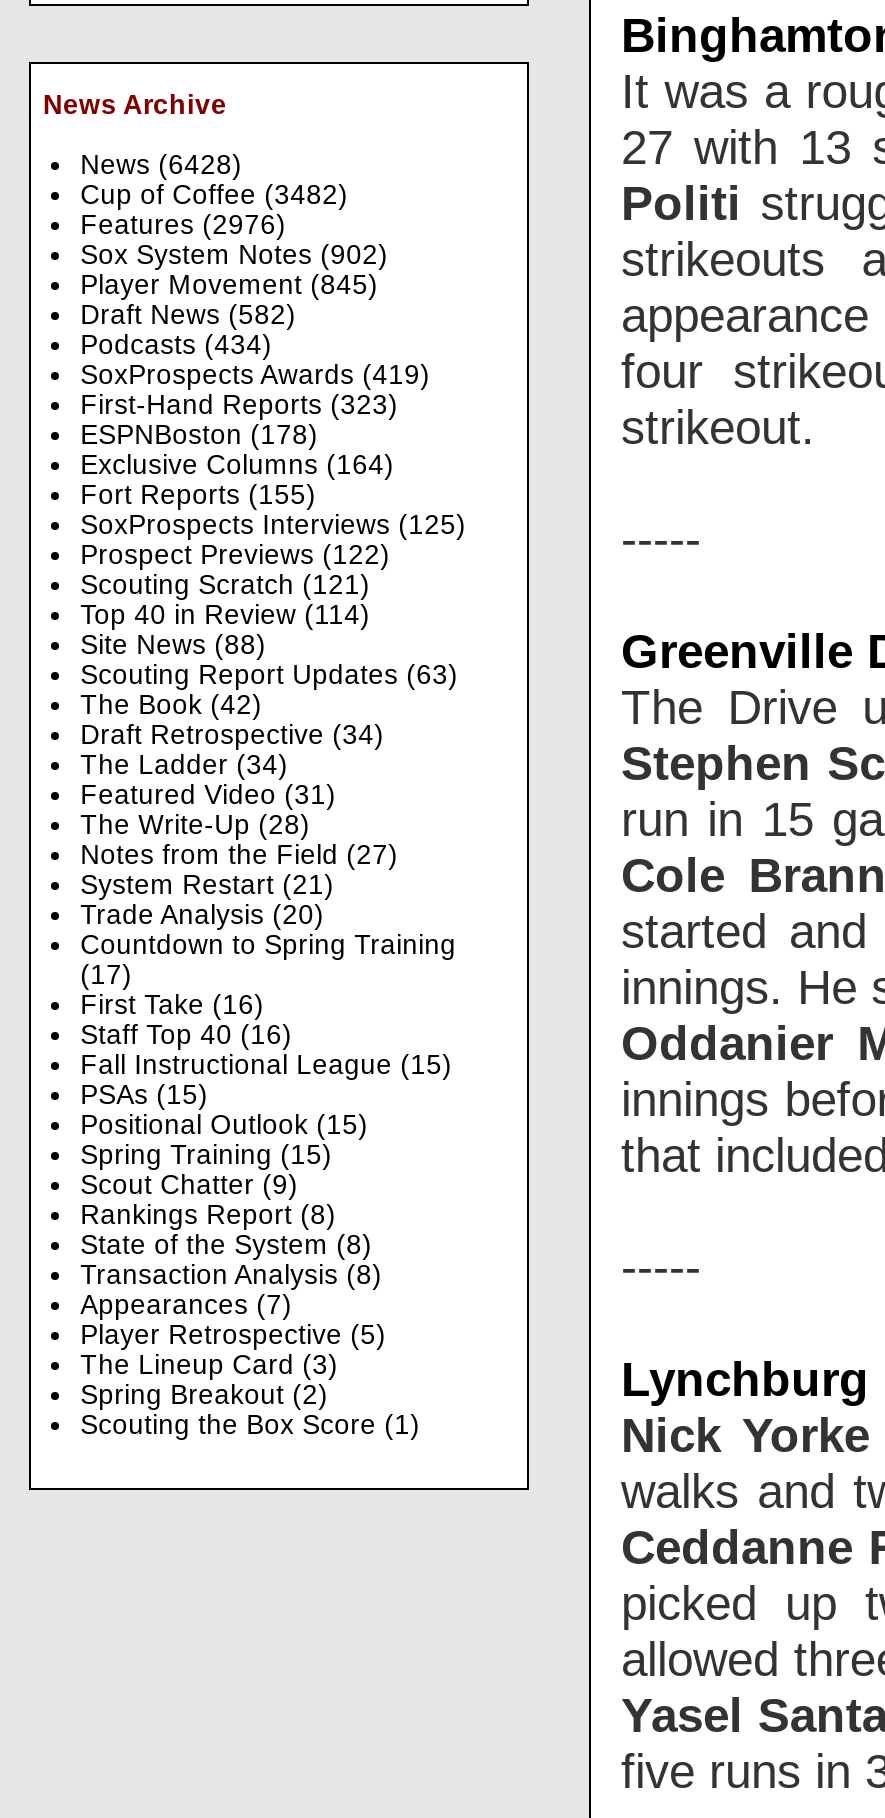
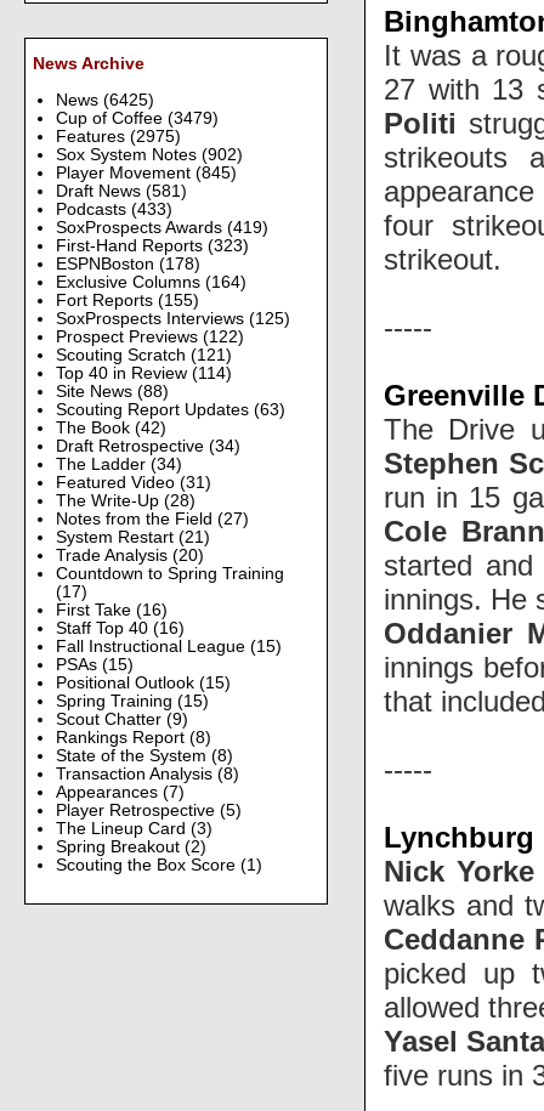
- News (6428)
+ News (6425)

- Cup of Coffee (3482)
+ Cup of Coffee (3479)

- Features (2976)
+ Features (2975)

- Draft News (582)
+ Draft News (581)

- Podcasts (434)
+ Podcasts (433)
